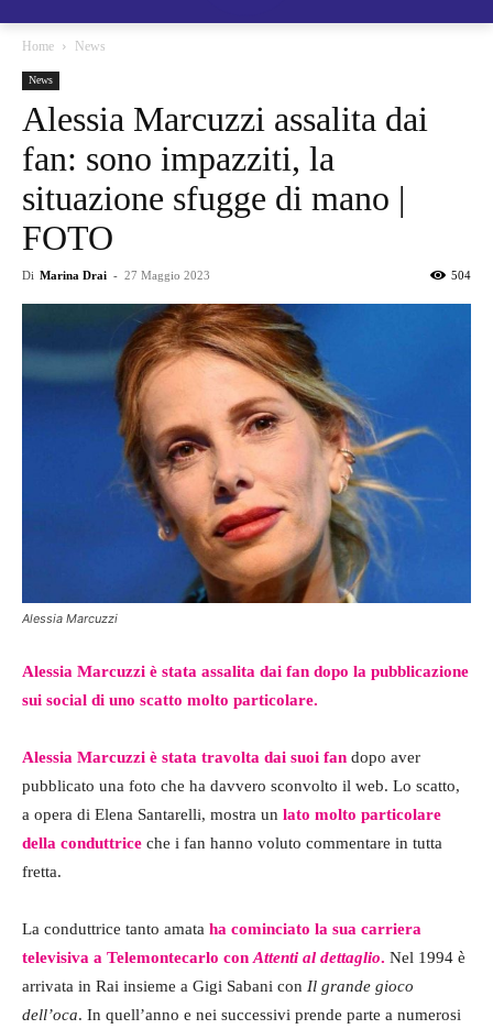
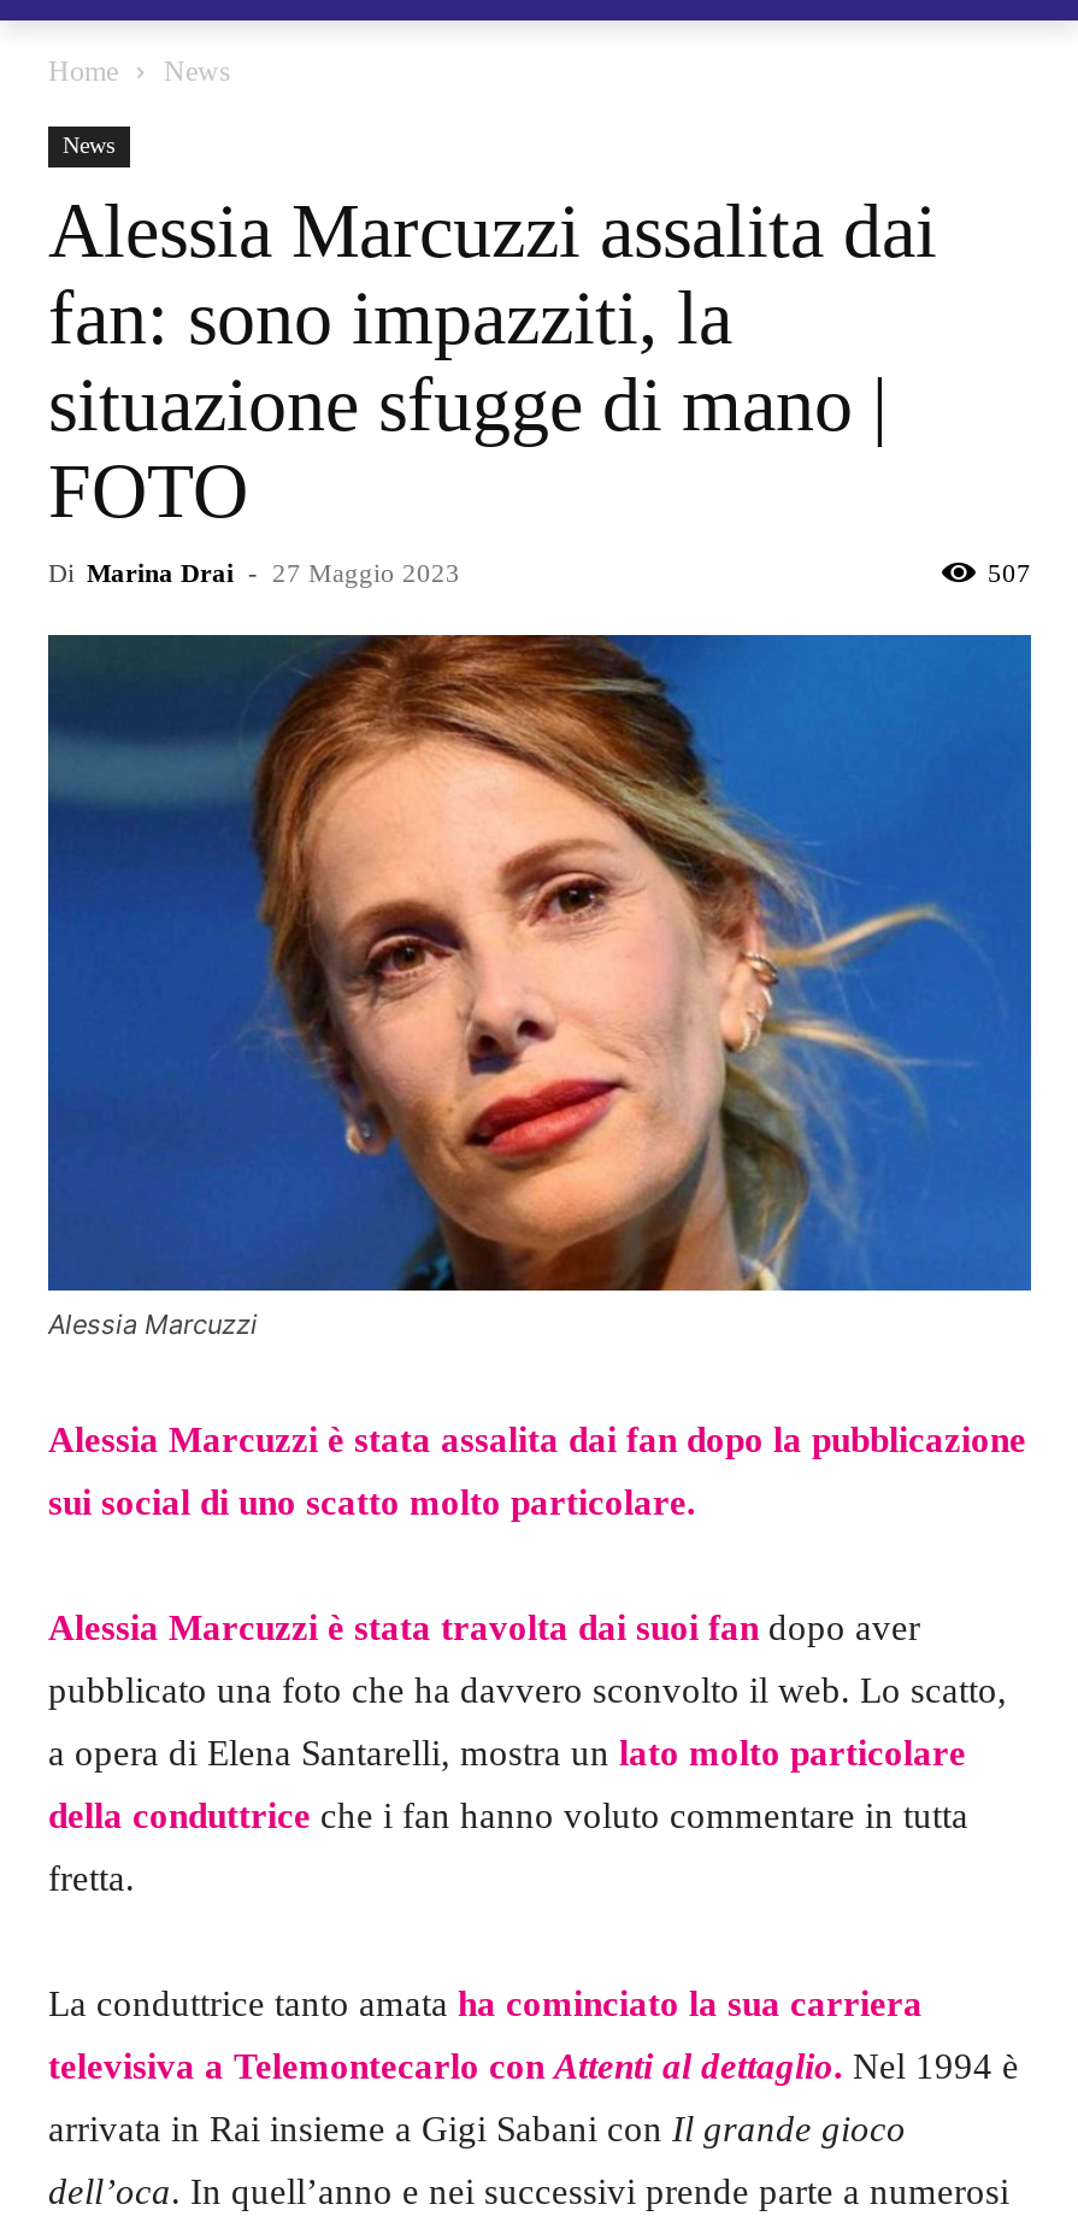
- 504
+ 507
